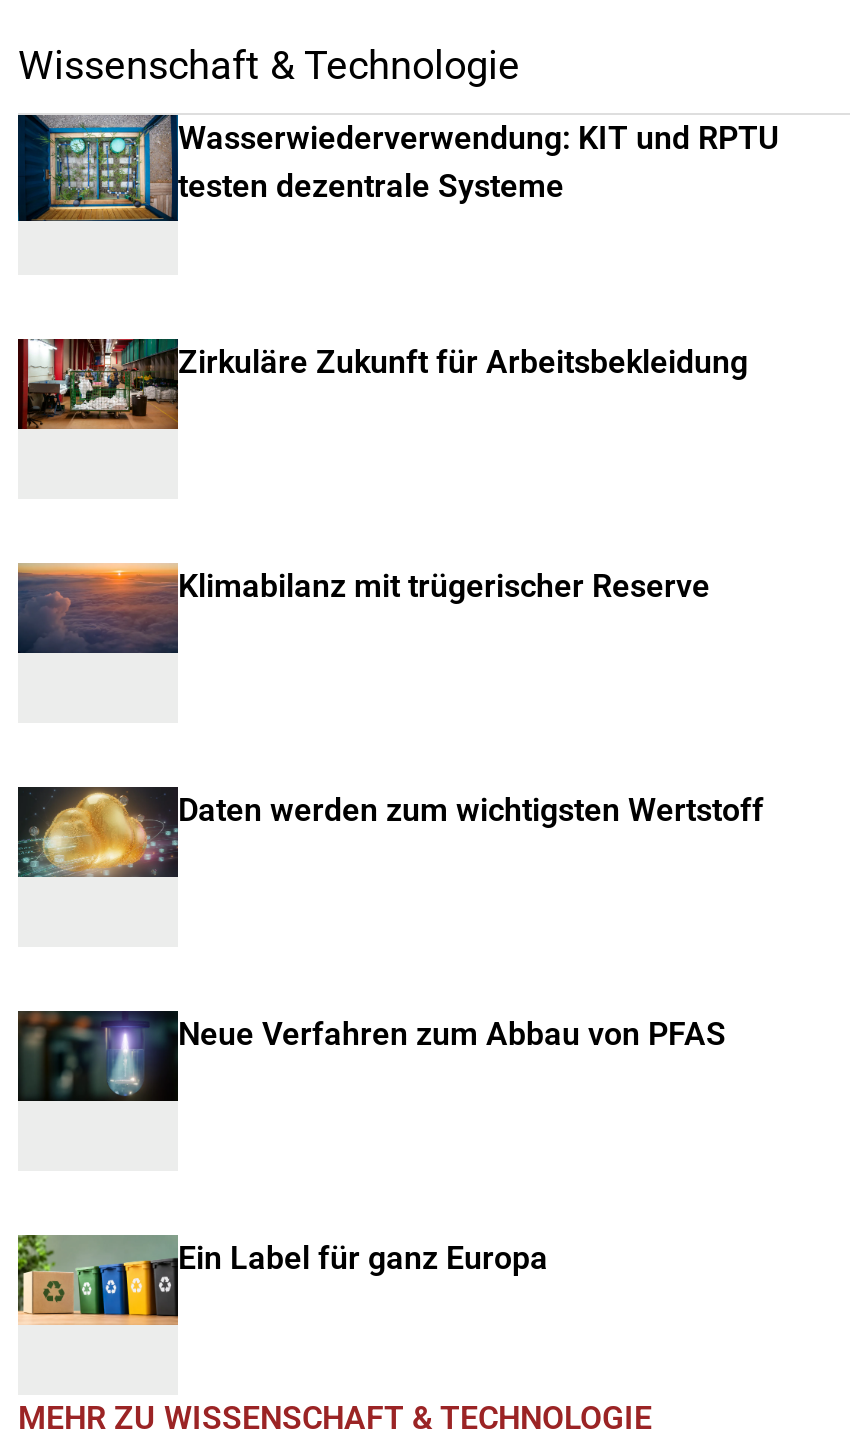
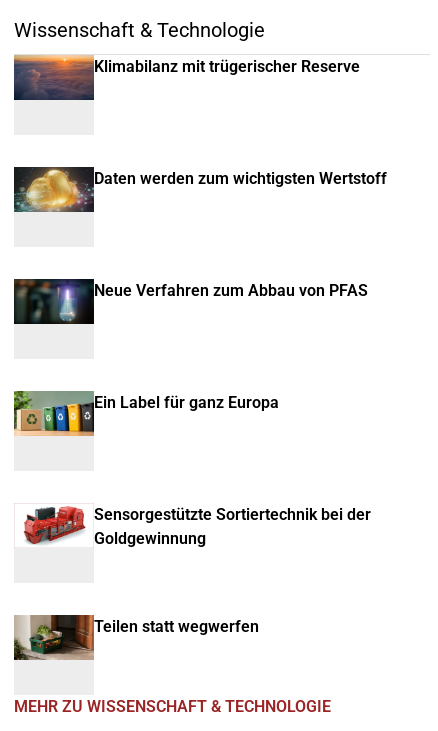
- [image]
- Wasserwiederverwendung: KIT und RPTU
- testen dezentrale Systeme

- [image]
- Zirkuläre Zukunft für Arbeitsbekleidung

moved up: [image] | Klimabilanz mit trügerischer Reserve | Daten werden zum wichtigsten Wertstoff | Neue Verfahren zum Abbau von PFAS | Ein Label für ganz Europa

moved up: [image]

+ [image]
+ Teilen statt wegwerfen

+ [image]
+ Sensorgestützte Sortiertechnik bei der
+ Goldgewinnung
